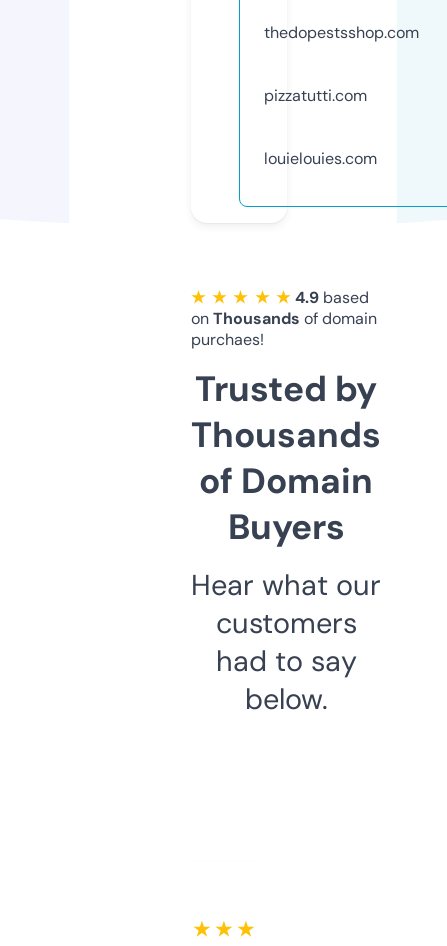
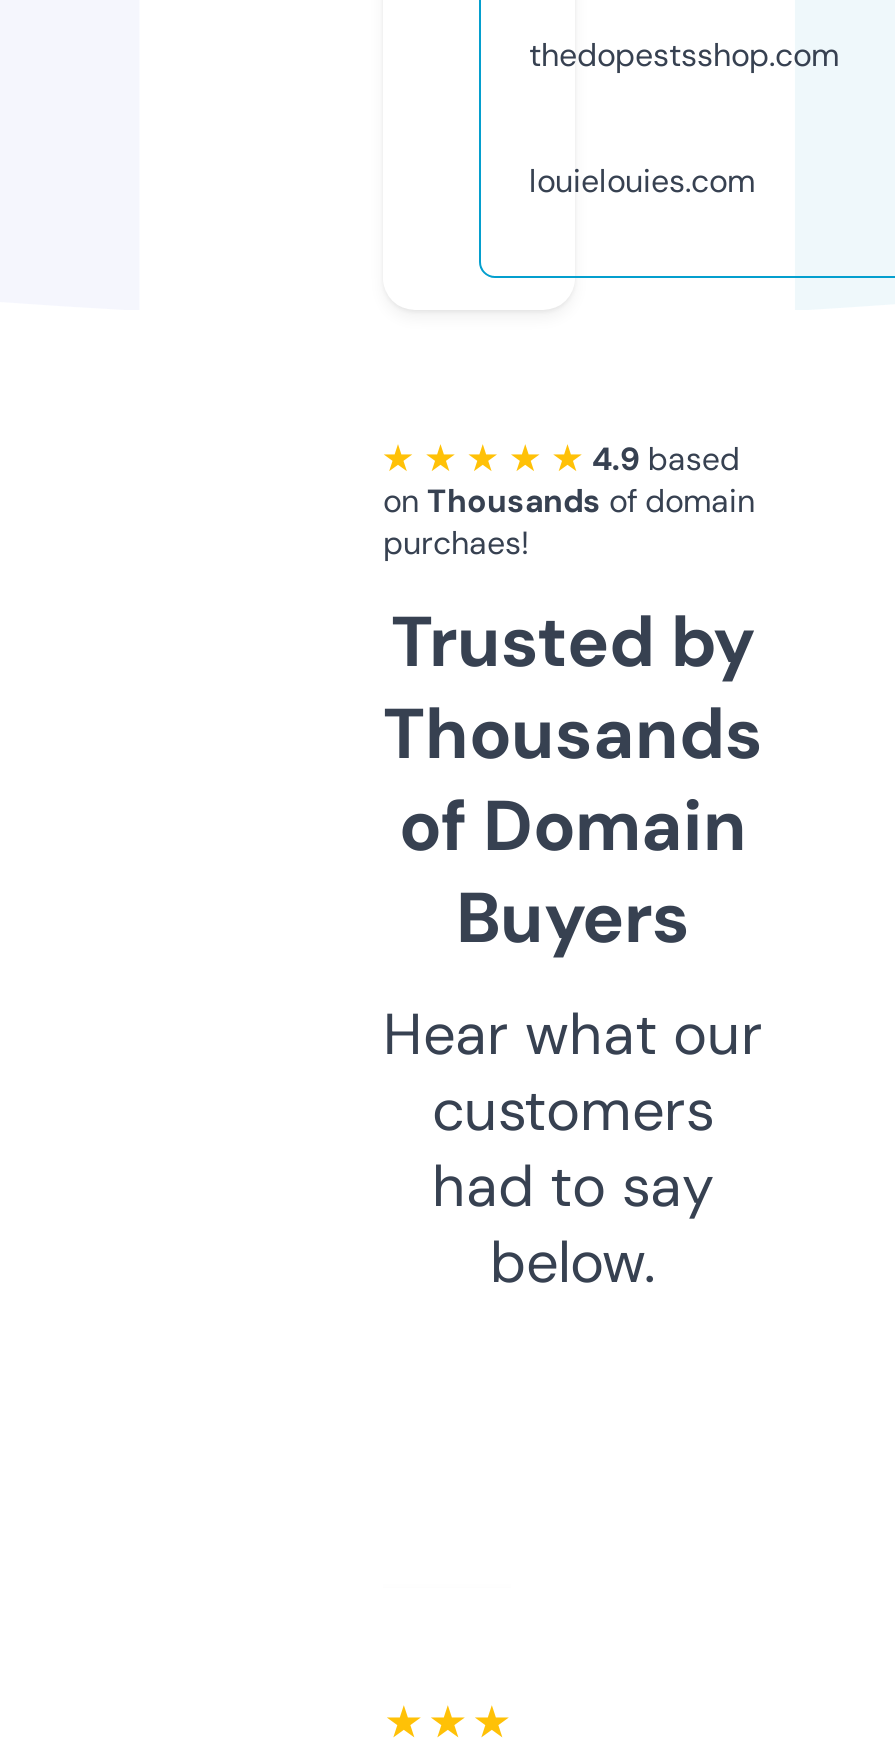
- pizzatutti.com
